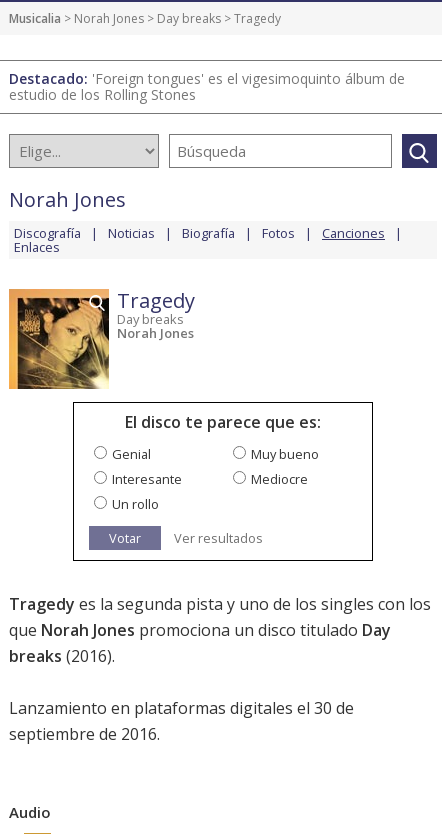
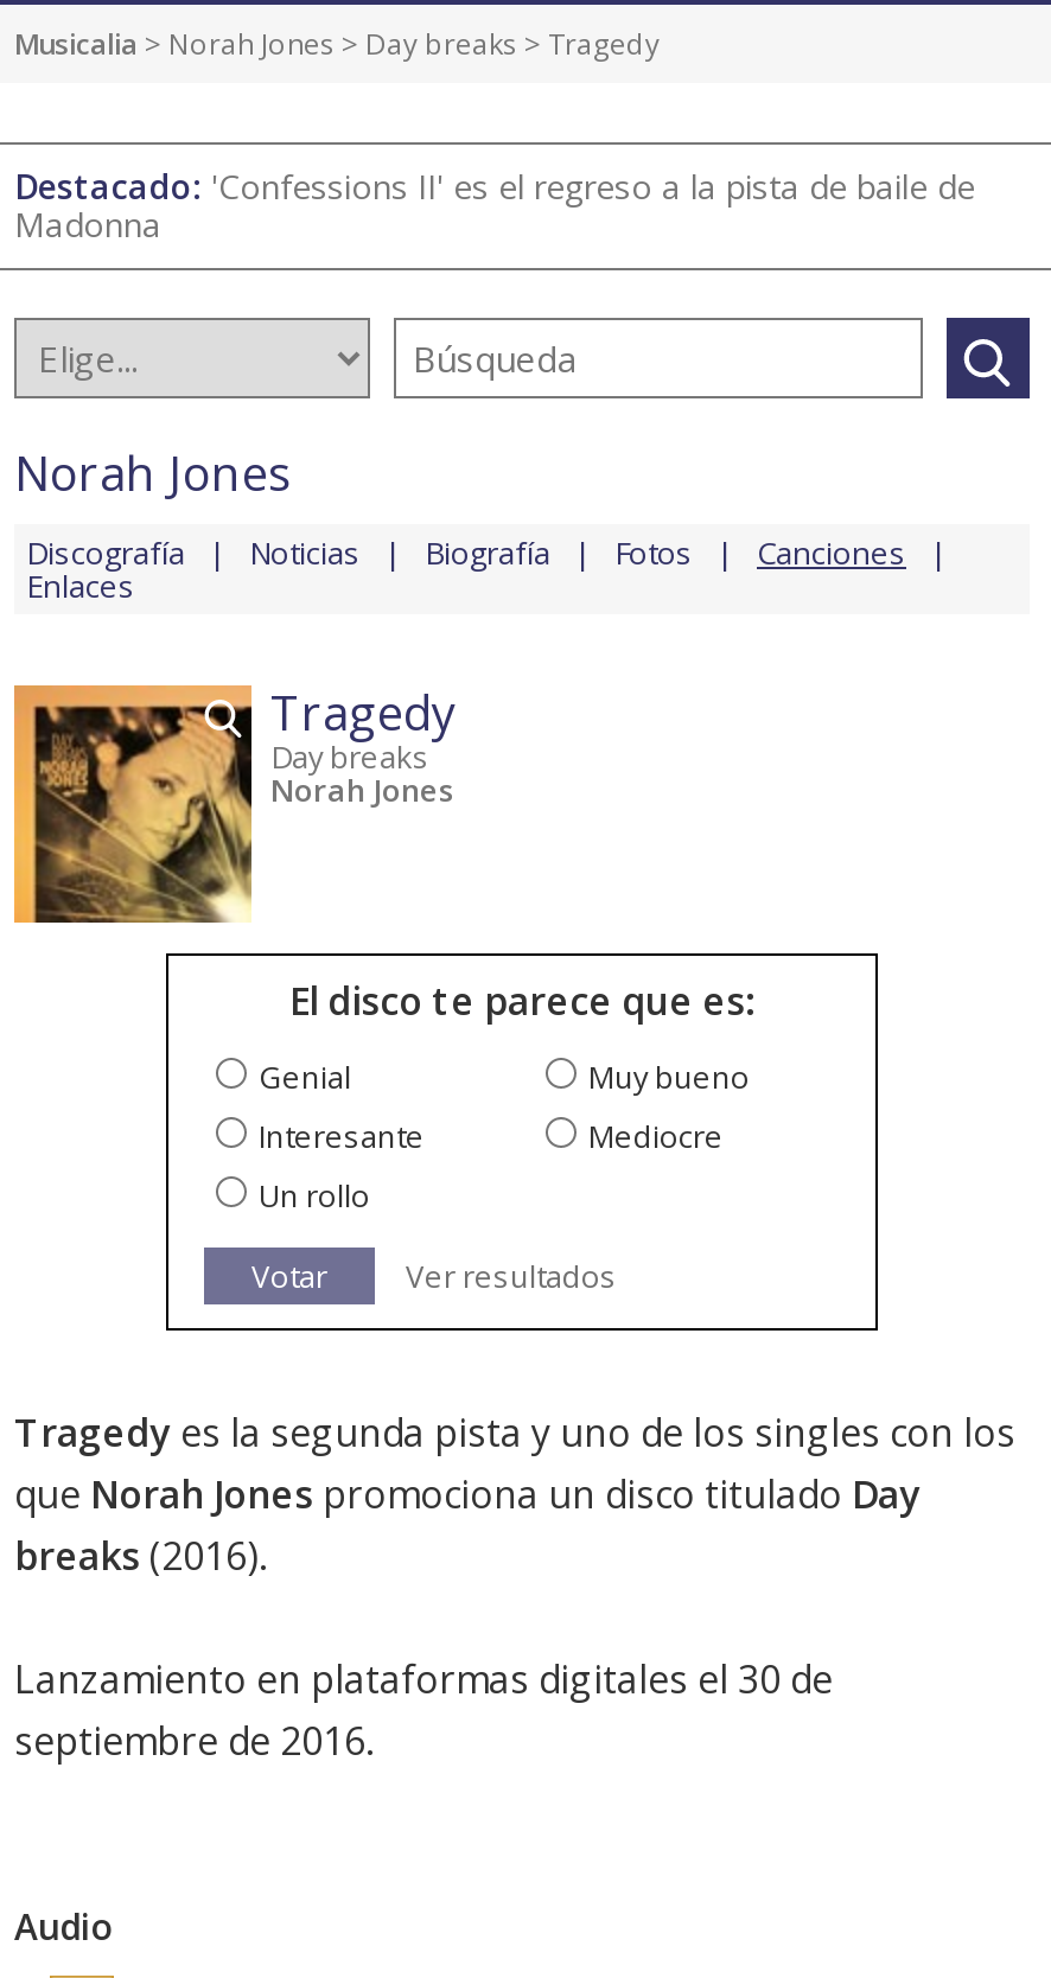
- Destacado: 'Foreign tongues' es el vigesimoquinto álbum de
- estudio de los Rolling Stones
+ Destacado: 'Confessions II' es el regreso a la pista de baile de
+ Madonna
